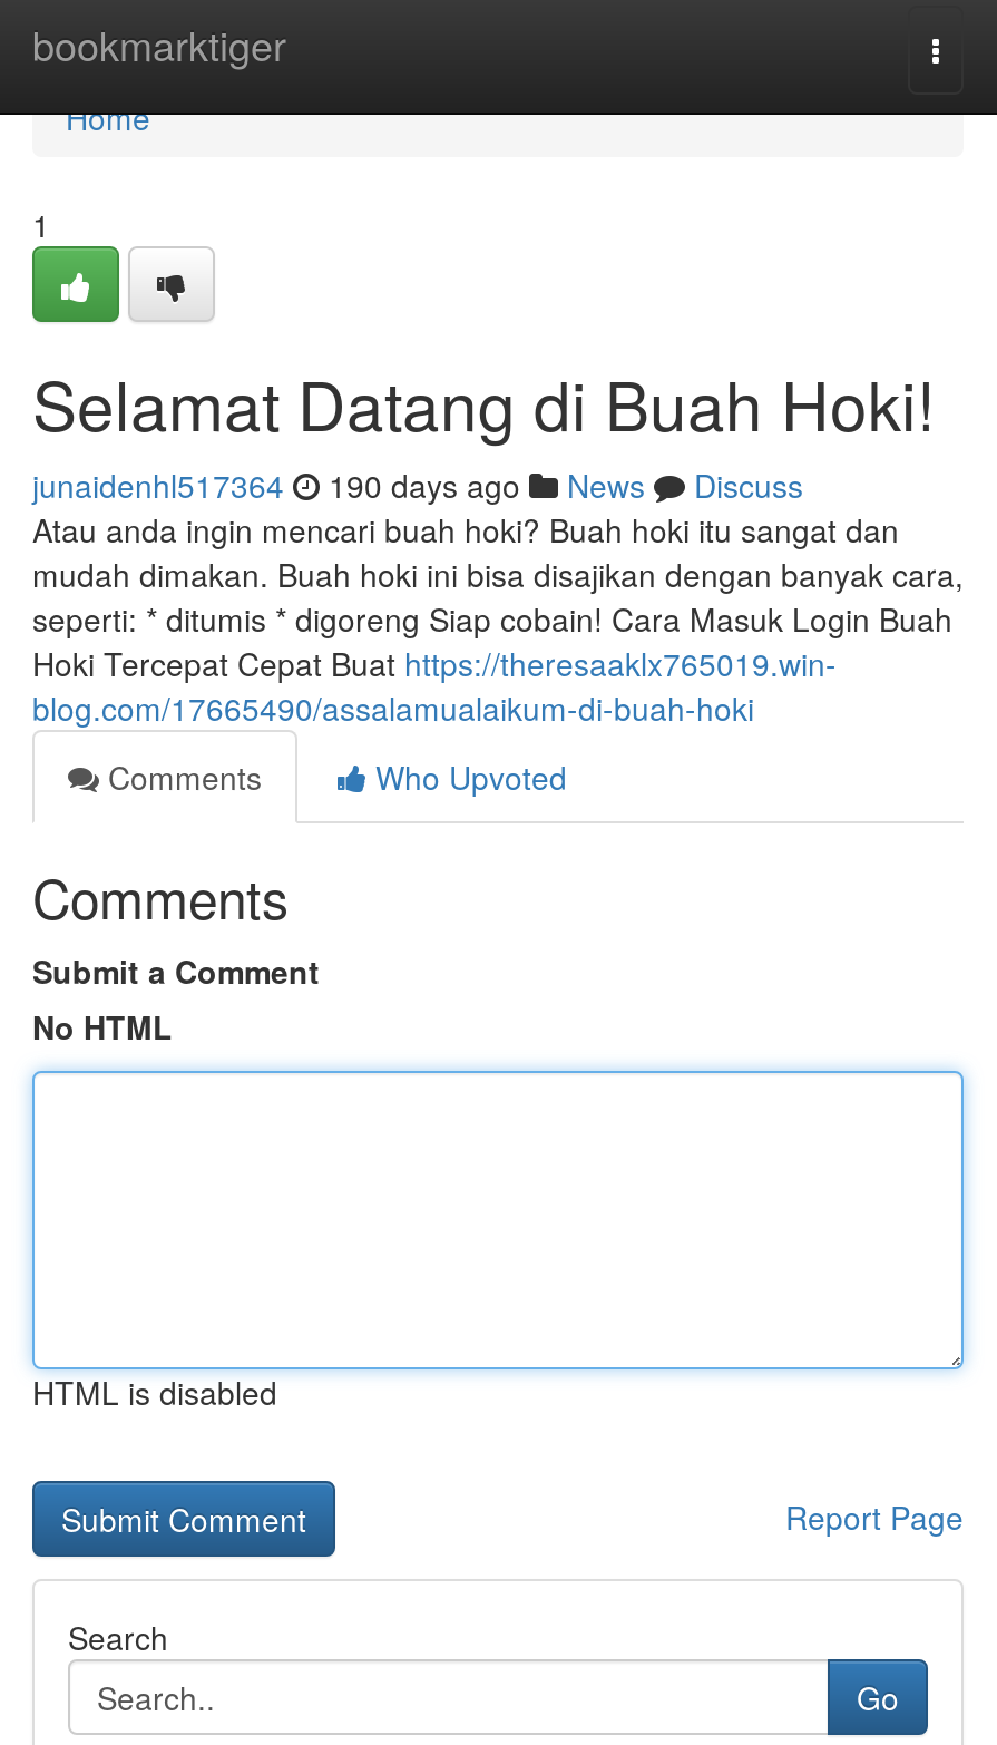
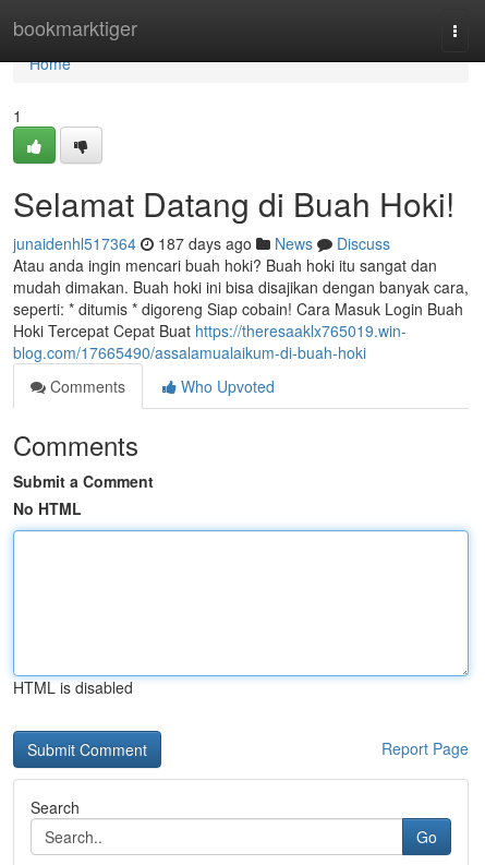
- junaidenhl517364 190 days ago News Discuss
+ junaidenhl517364 187 days ago News Discuss
